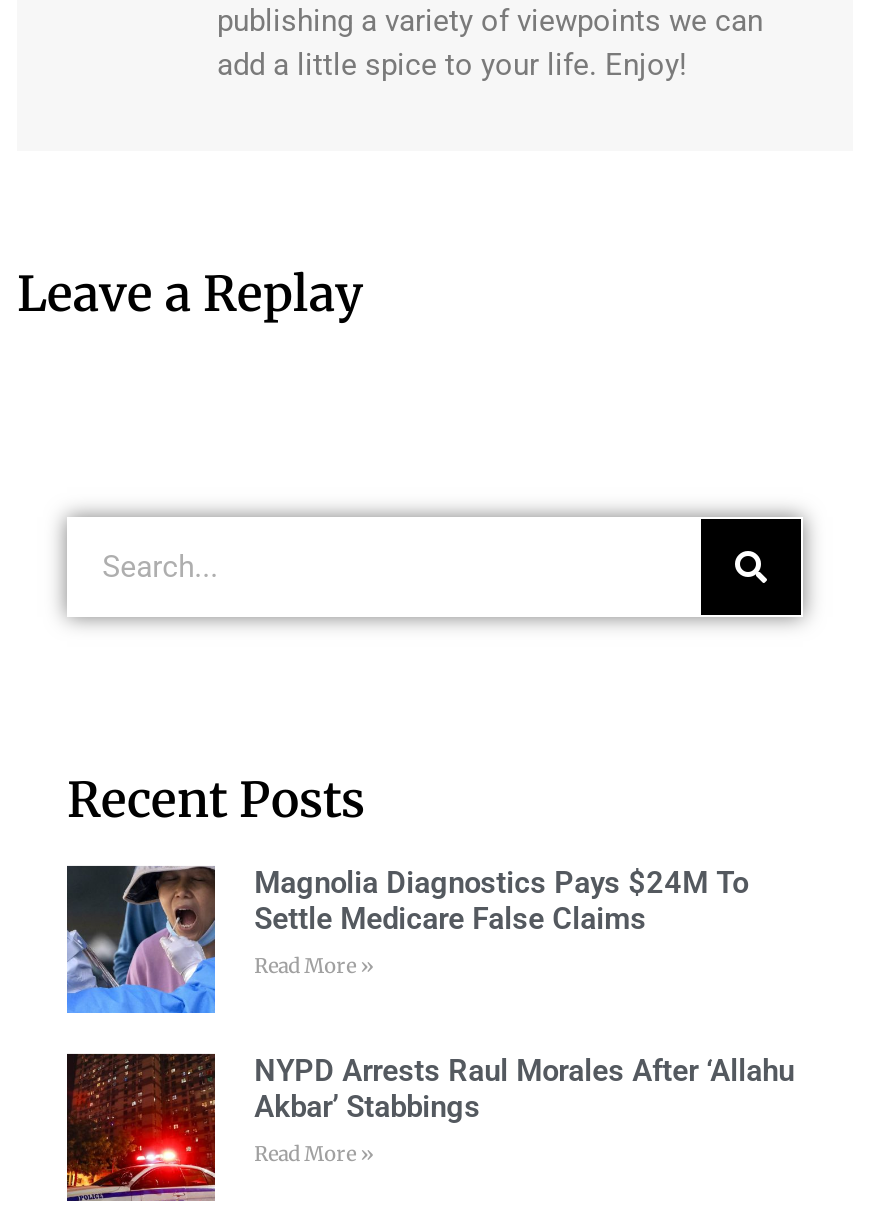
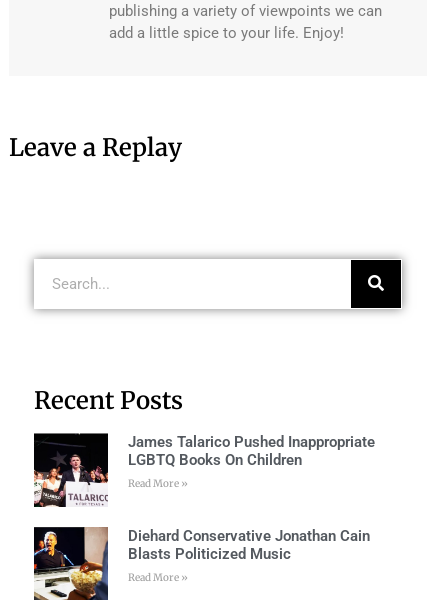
- [image]
- Magnolia Diagnostics Pays $24M To
- Settle Medicare False Claims
+ [image]
+ James Talarico Pushed Inappropriate
+ LGBTQ Books On Children

- [image]
- NYPD Arrests Raul Morales After ‘Allahu
- Akbar’ Stabbings
+ [image]
+ Diehard Conservative Jonathan Cain
+ Blasts Politicized Music
